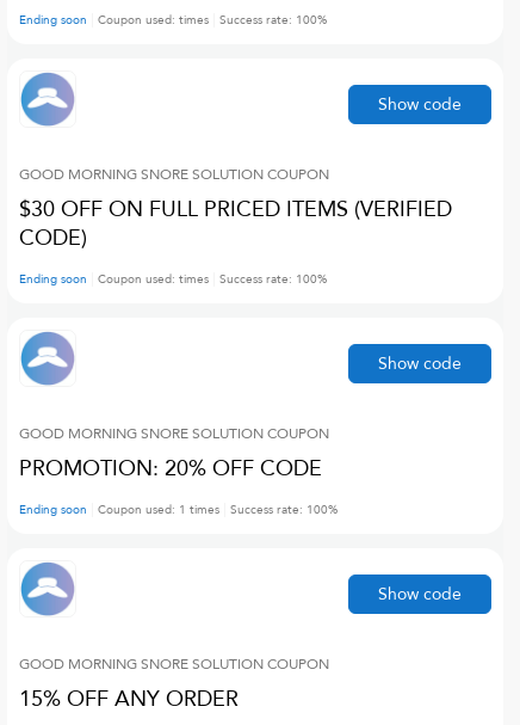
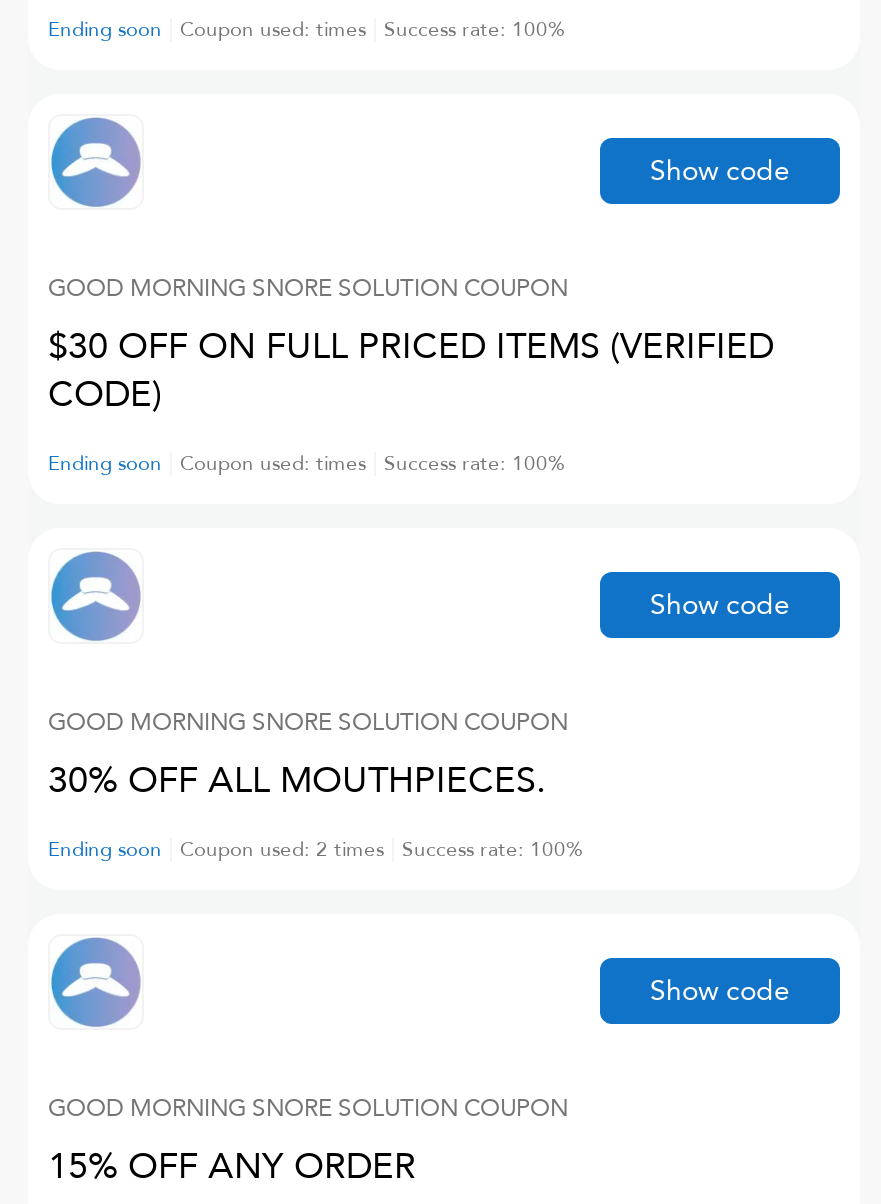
- PROMOTION: 20% OFF CODE
+ 30% OFF ALL MOUTHPIECES.

- Coupon used: 1 times
+ Coupon used: 2 times
